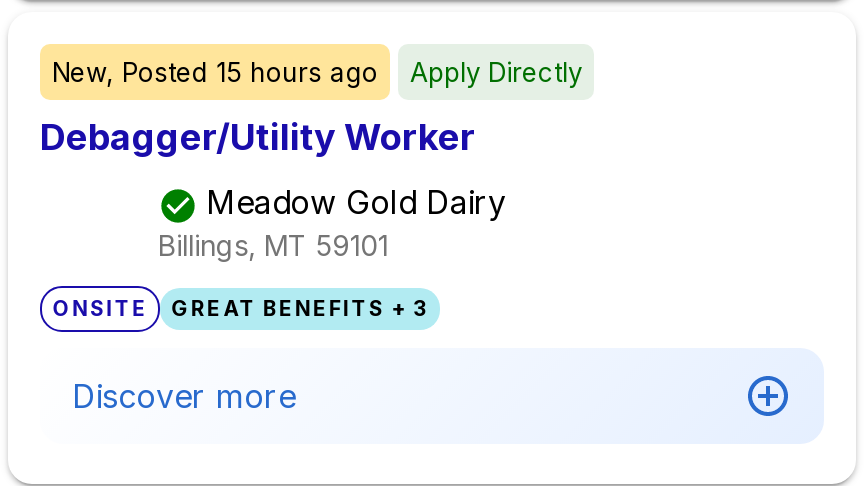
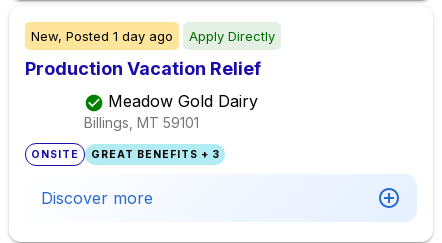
- New, Posted 15 hours ago
+ New, Posted 1 day ago

- Debagger/Utility Worker
+ Production Vacation Relief
